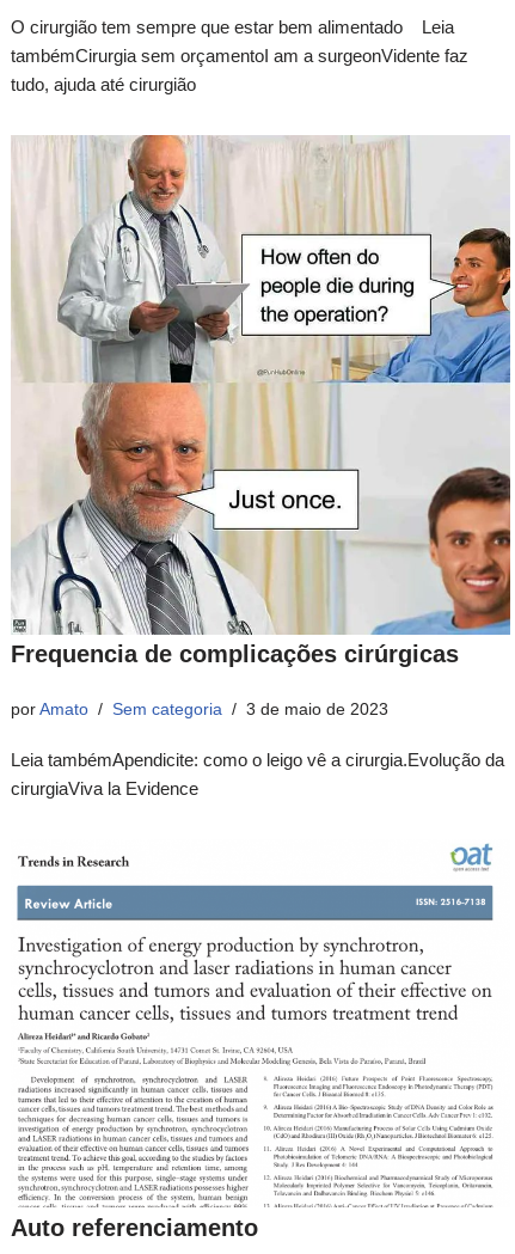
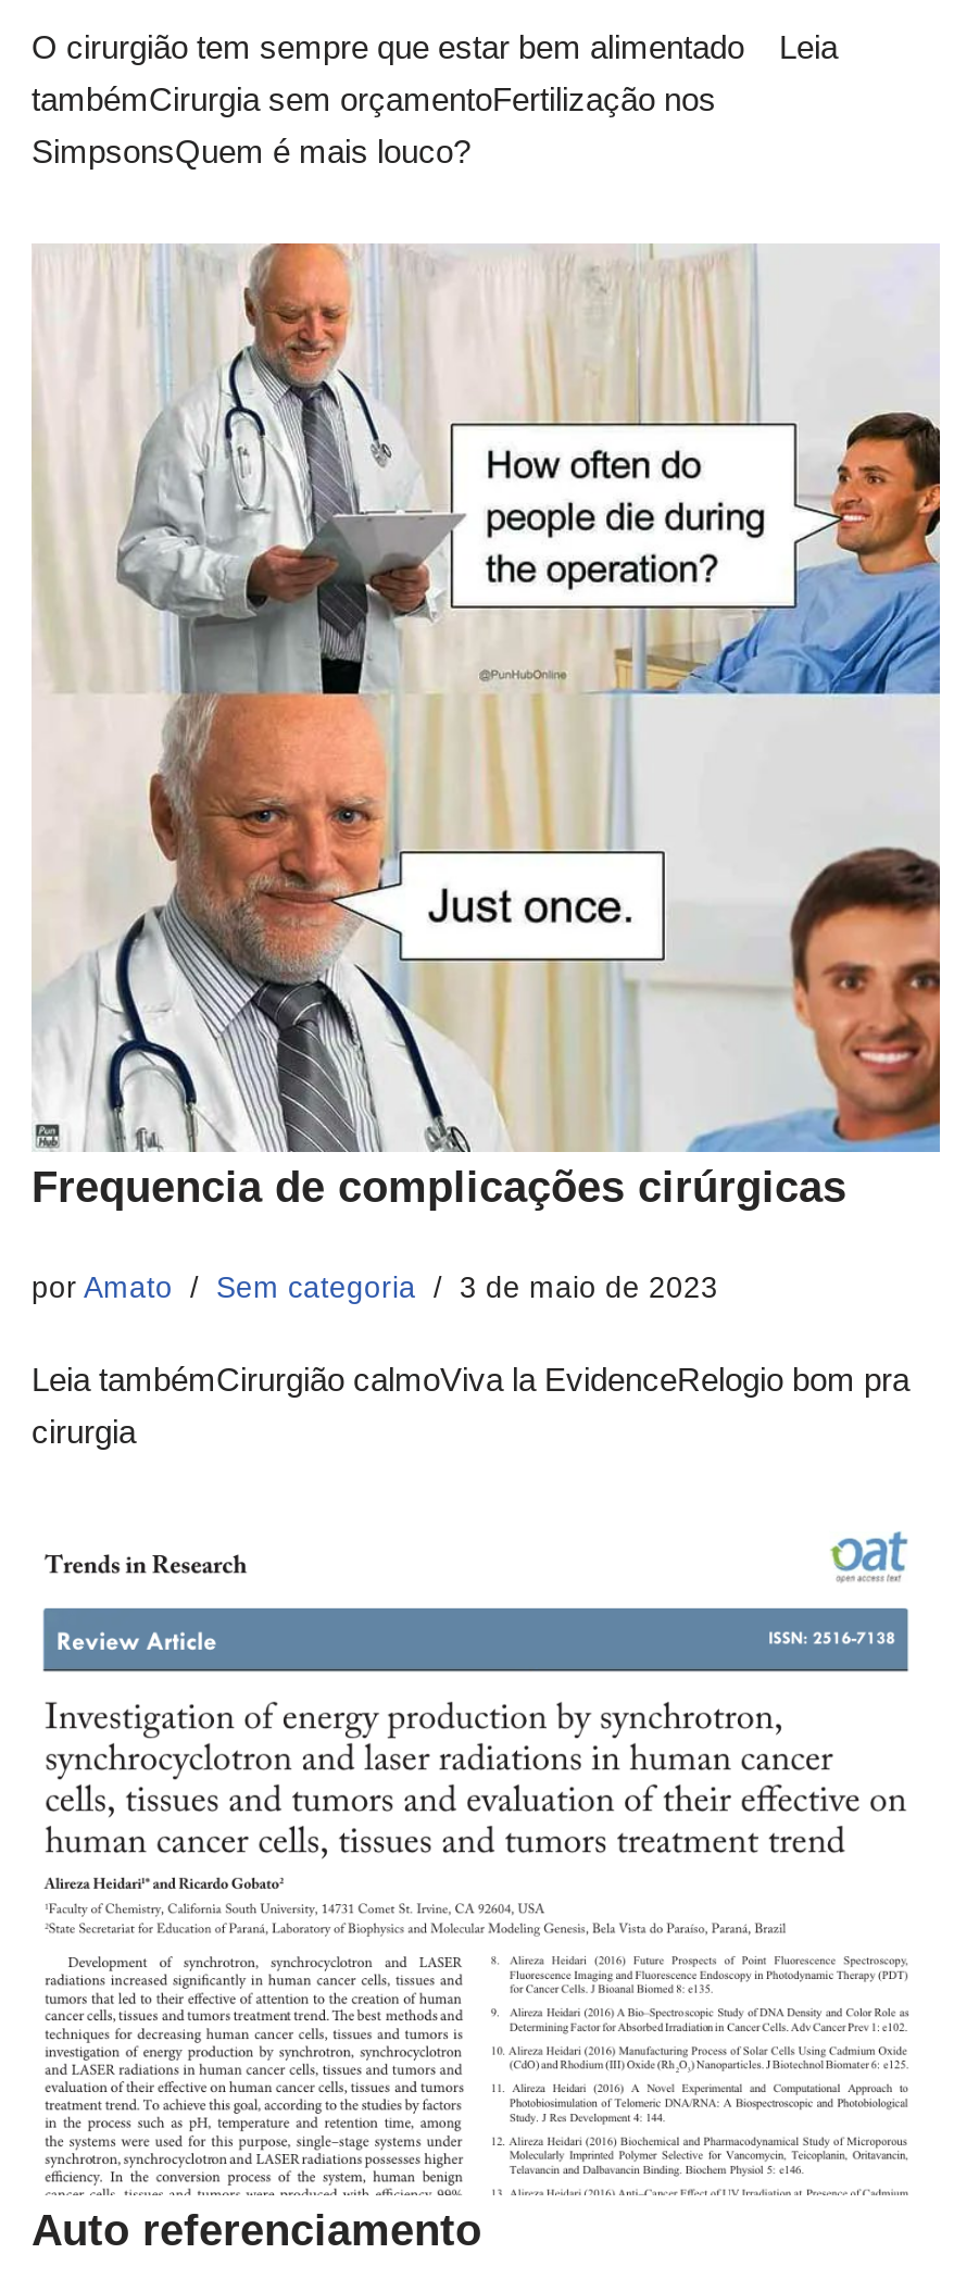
- tambémCirurgia sem orçamentoI am a surgeonVidente faz
- tudo, ajuda até cirurgião
+ tambémCirurgia sem orçamentoFertilização nos
+ SimpsonsQuem é mais louco?

- Leia tambémApendicite: como o leigo vê a cirurgia.Evolução da
- cirurgiaViva la Evidence
+ Leia tambémCirurgião calmoViva la EvidenceRelogio bom pra
+ cirurgia
